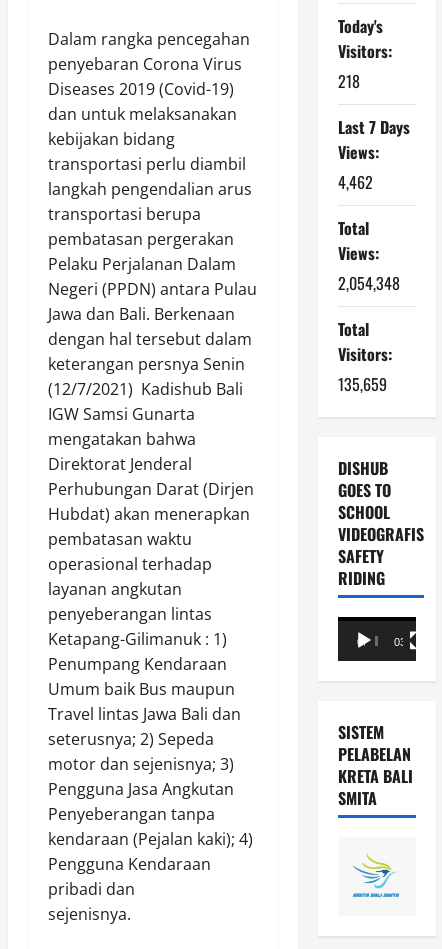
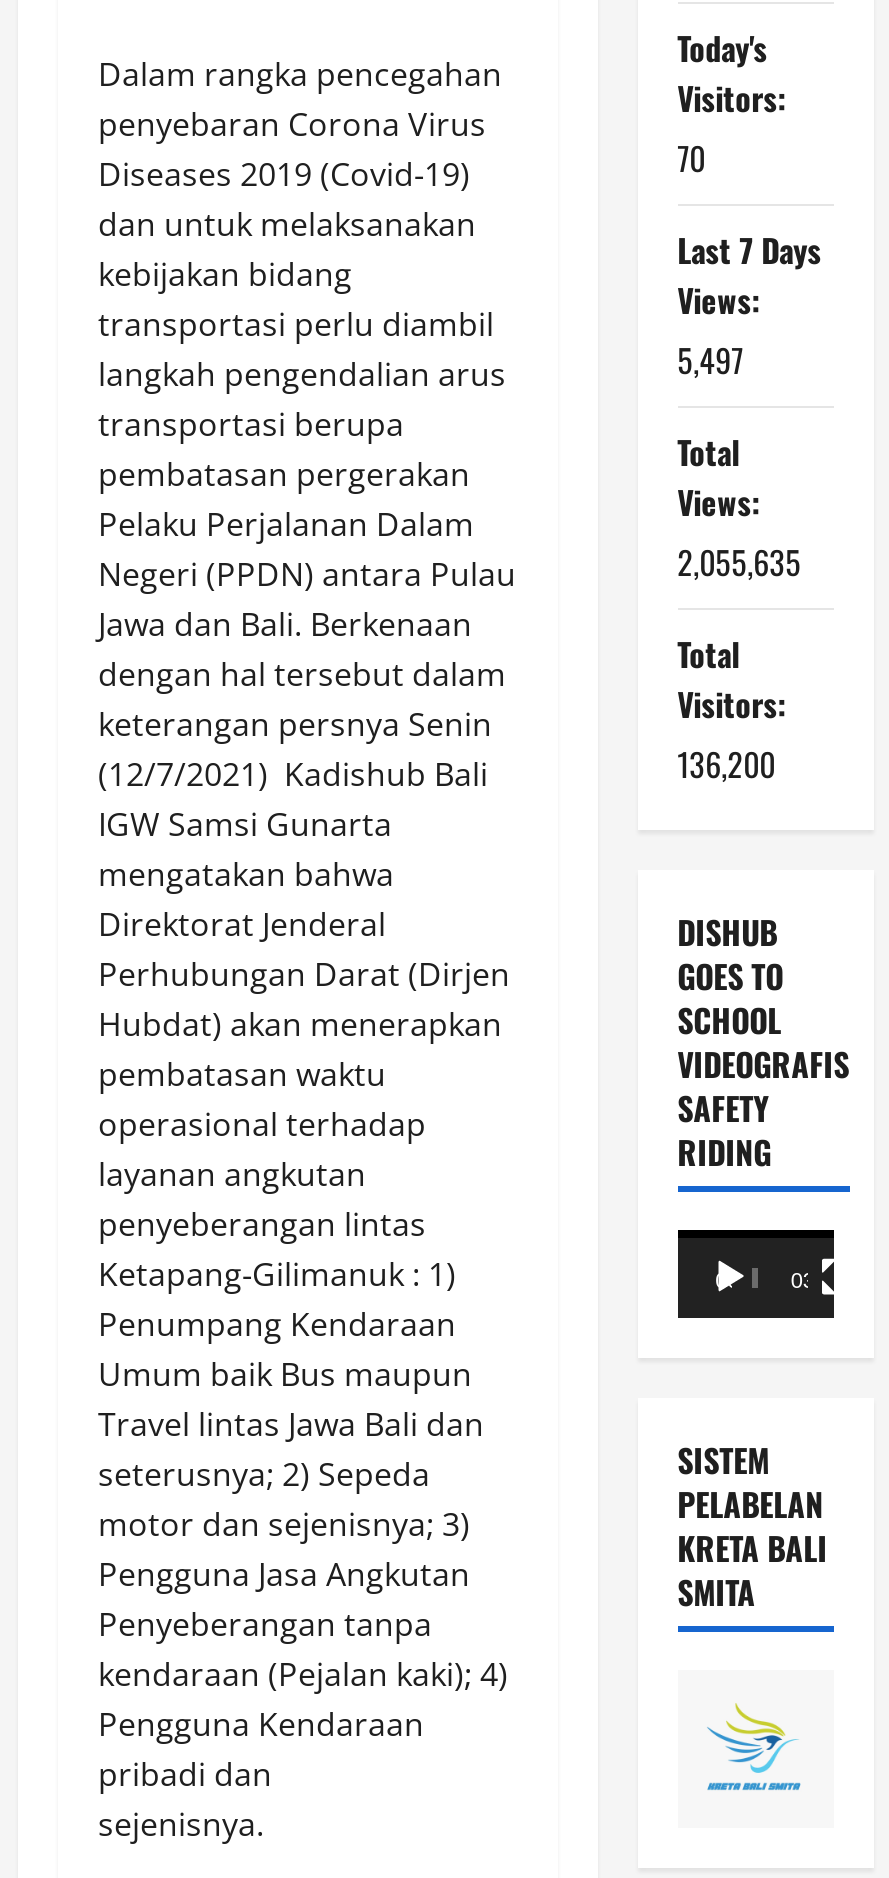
- 218
+ 70

- 4,462
+ 5,497

- 2,054,348
+ 2,055,635

- 135,659
+ 136,200
